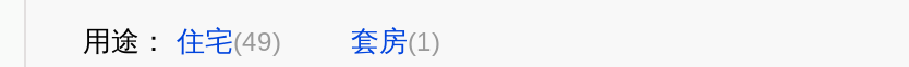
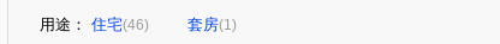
- 用途： 住宅(49)
+ 用途： 住宅(46)
